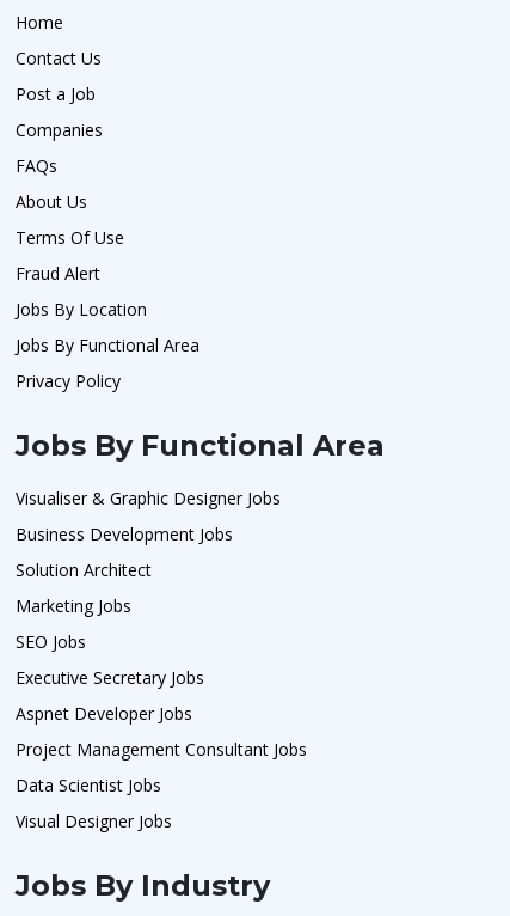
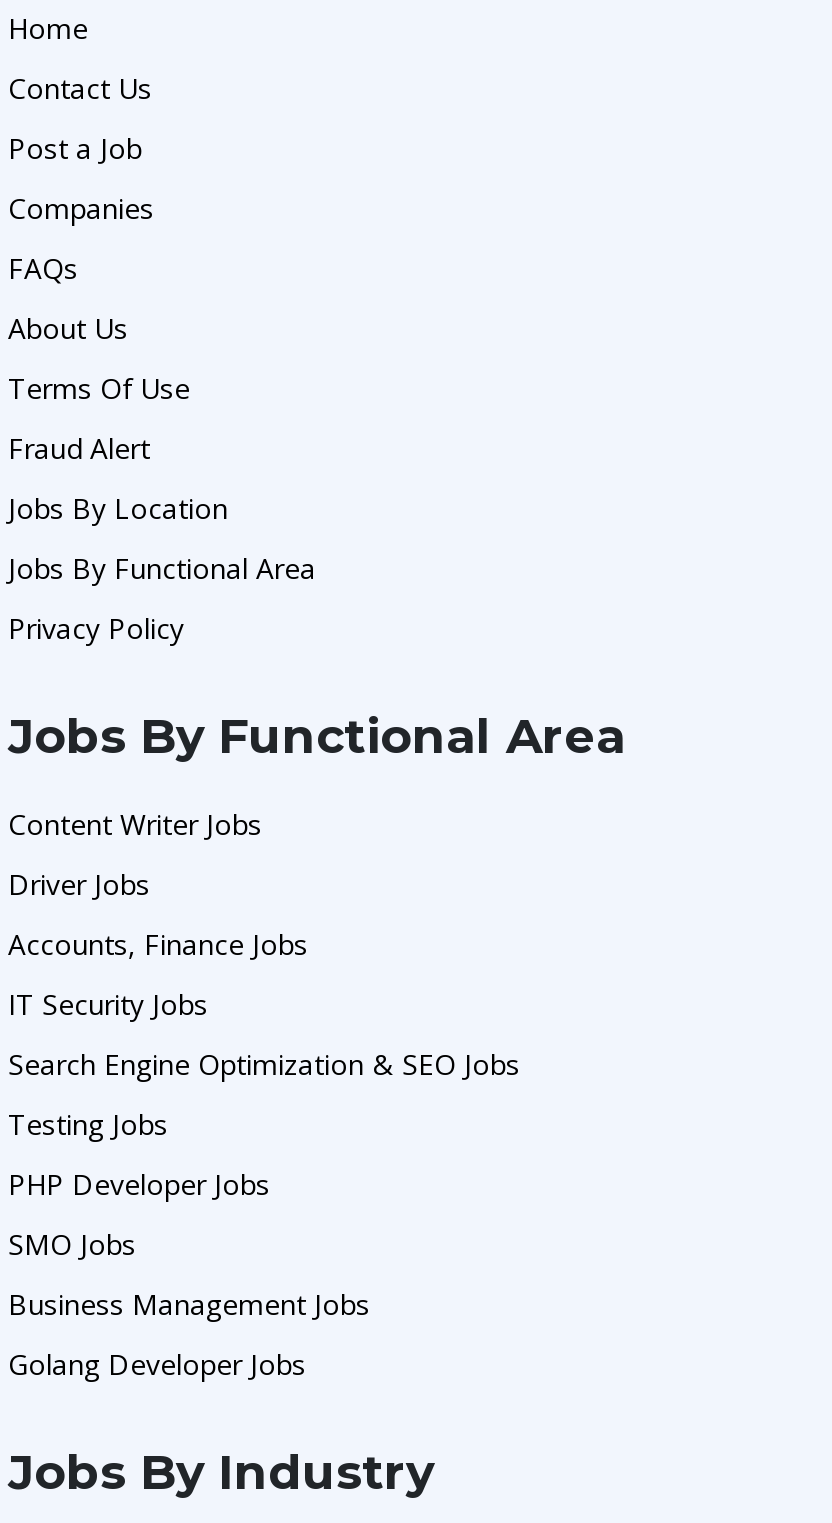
- Visualiser & Graphic Designer Jobs
+ Content Writer Jobs

- Business Development Jobs
+ Driver Jobs

- Solution Architect
+ Accounts, Finance Jobs

- Marketing Jobs
+ IT Security Jobs

- SEO Jobs
+ Search Engine Optimization & SEO Jobs

- Executive Secretary Jobs
+ Testing Jobs

- Aspnet Developer Jobs
+ PHP Developer Jobs

- Project Management Consultant Jobs
+ SMO Jobs

- Data Scientist Jobs
+ Business Management Jobs

- Visual Designer Jobs
+ Golang Developer Jobs
